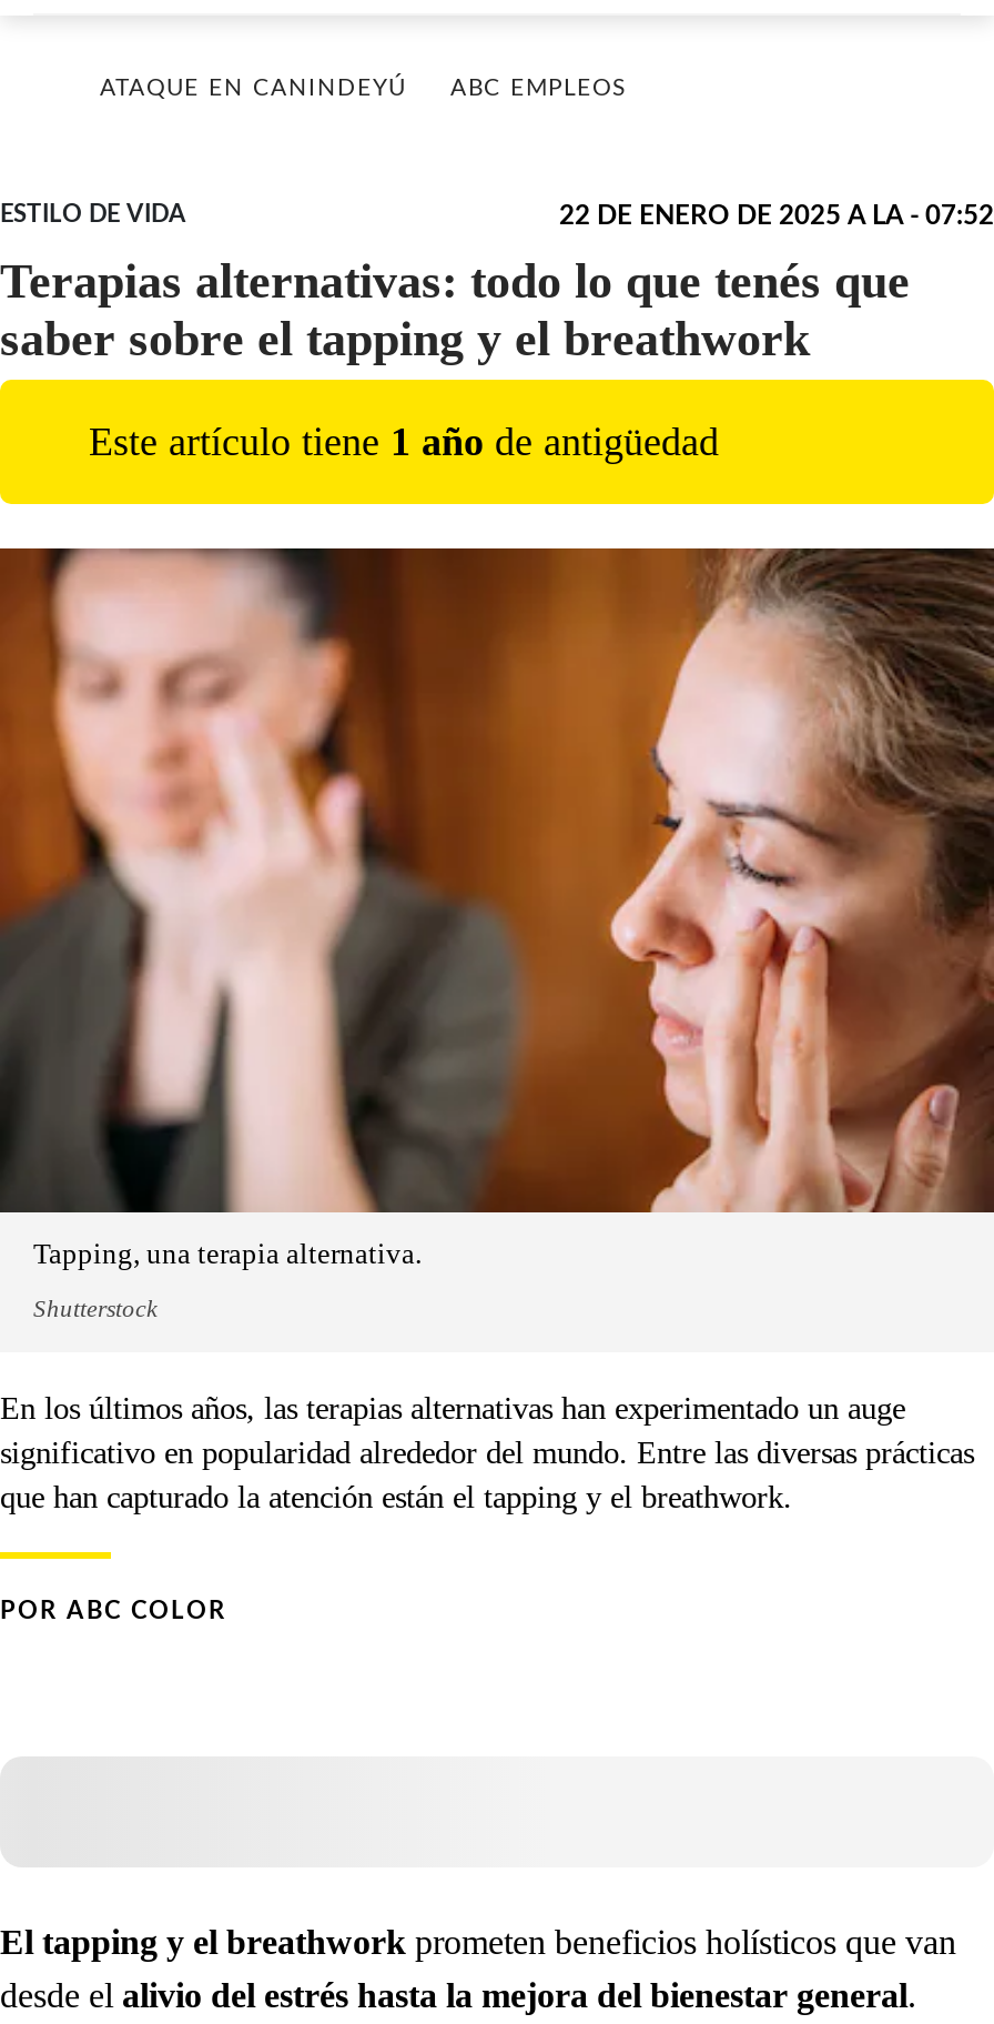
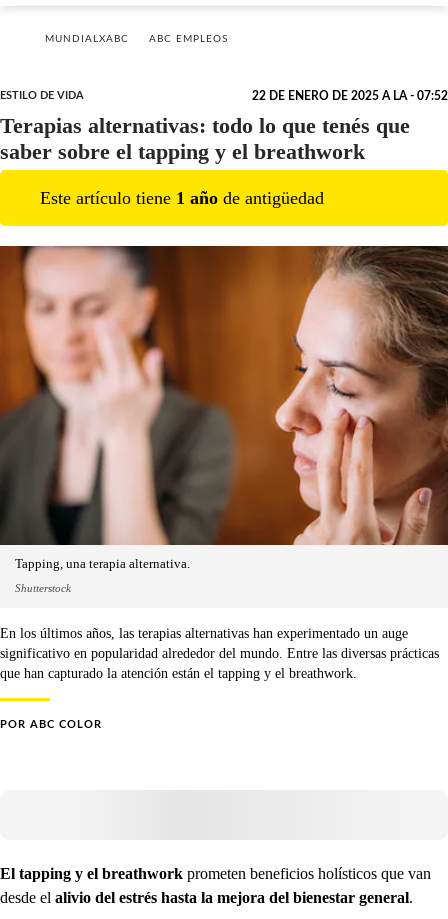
- ATAQUE EN CANINDEYÚ
+ MUNDIALXABC
